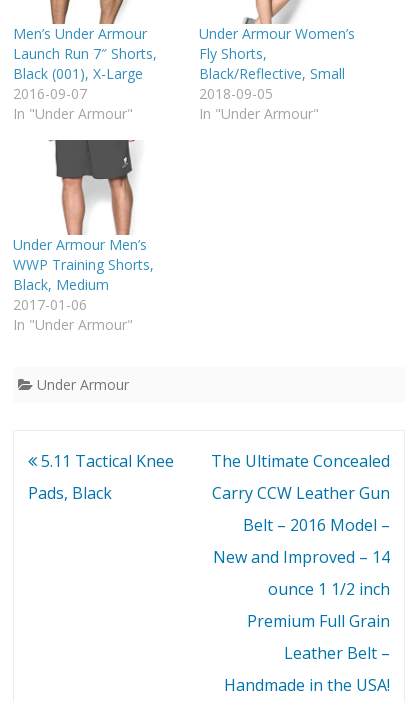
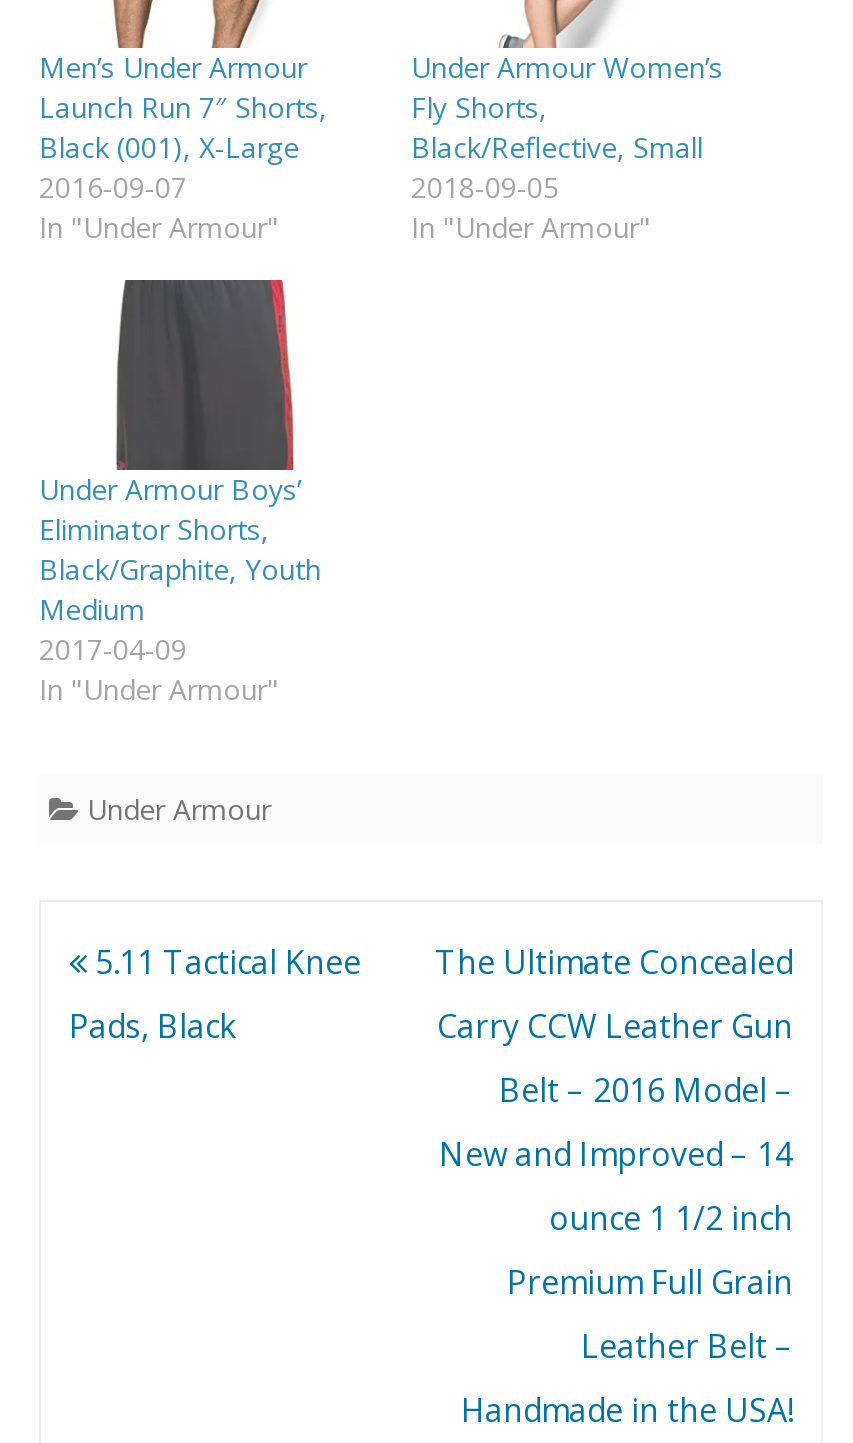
- [image]
- Under Armour Men’s
- WWP Training Shorts,
- Black, Medium
- 2017-01-06
+ [image]
+ Under Armour Boys’
+ Eliminator Shorts,
+ Black/Graphite, Youth
+ Medium
+ 2017-04-09
